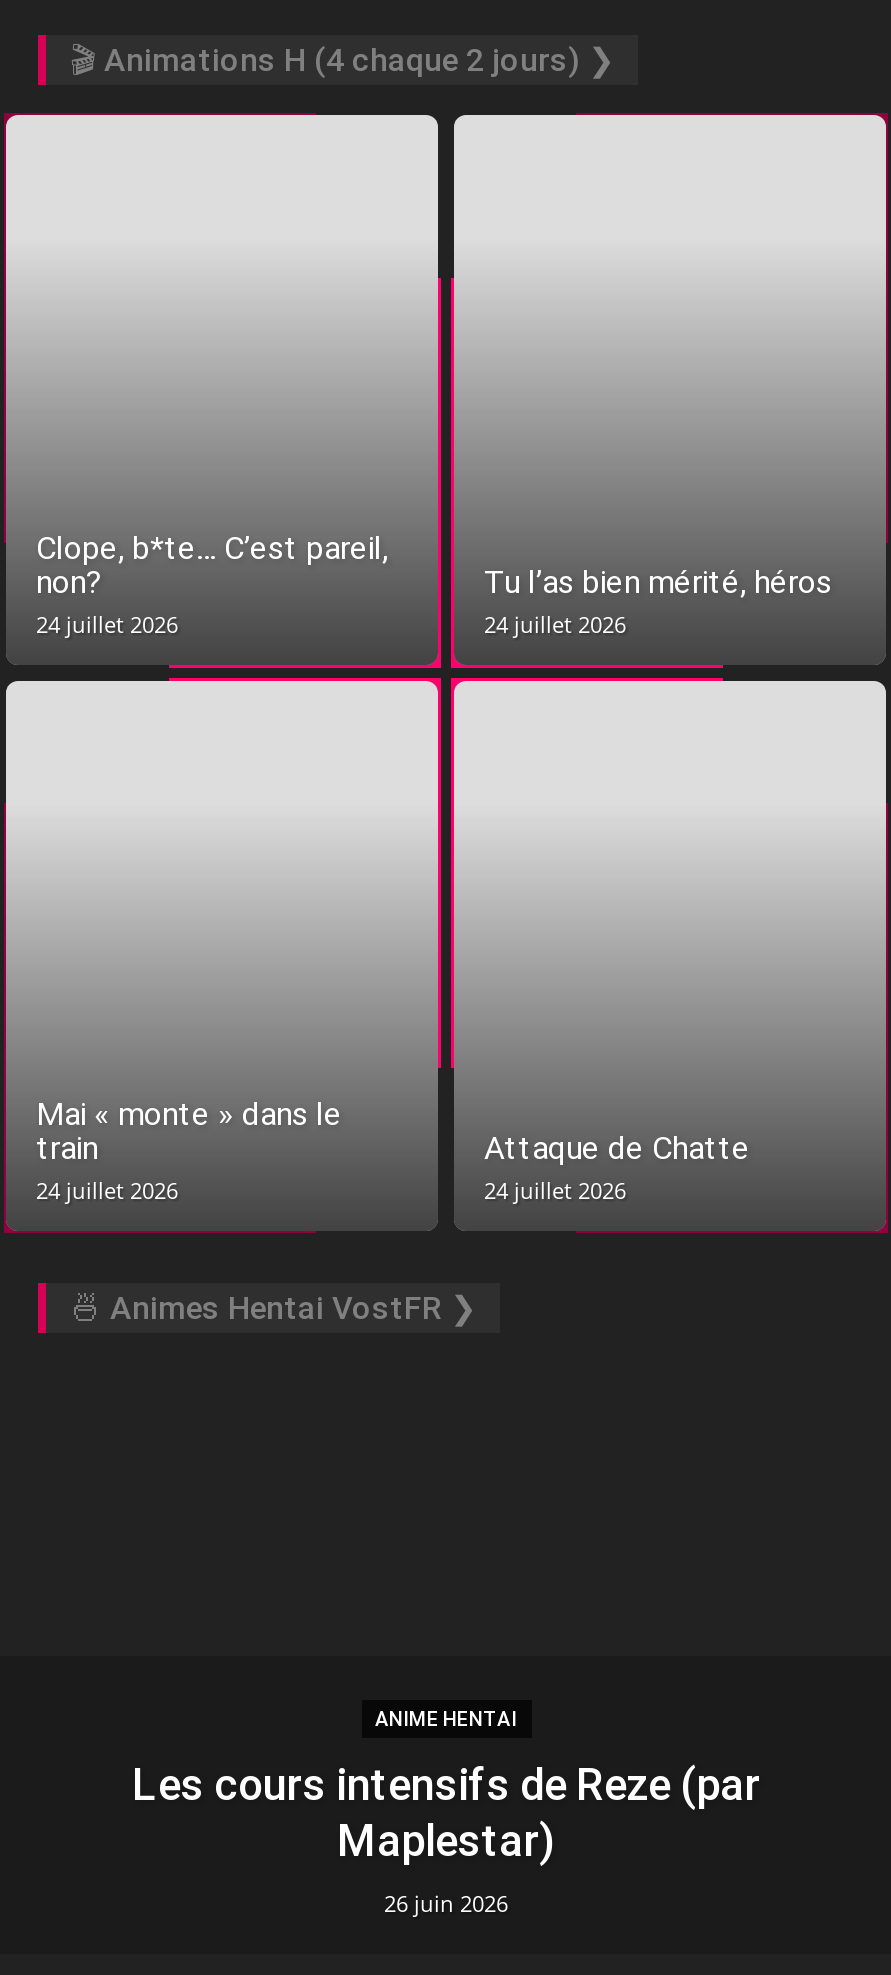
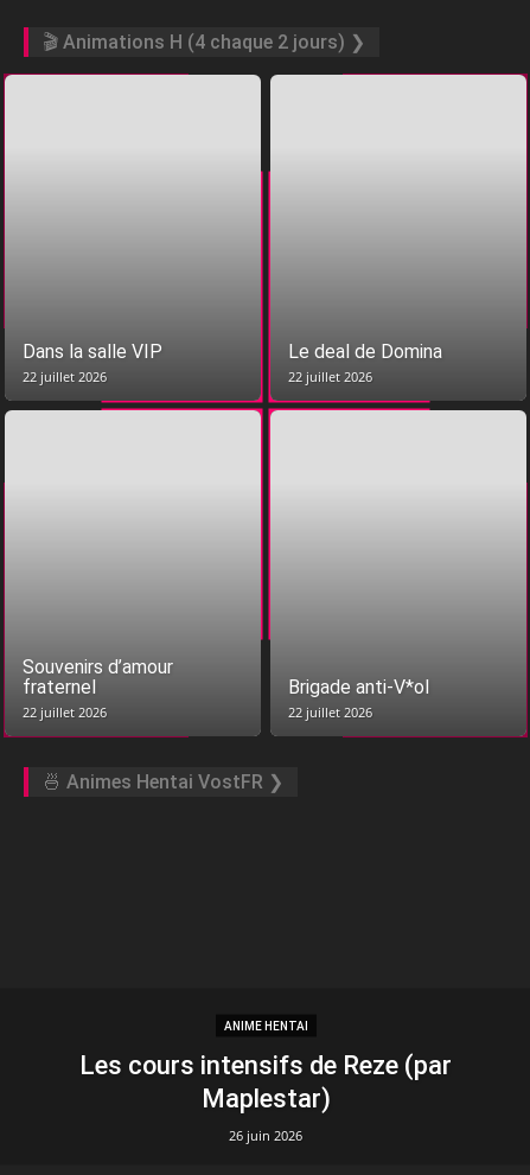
- Clope, b*te… C’est pareil,
- non?
- 24 juillet 2026
+ Dans la salle VIP
+ 22 juillet 2026

- Tu l’as bien mérité, héros
- 24 juillet 2026
+ Le deal de Domina
+ 22 juillet 2026

- Mai « monte » dans le
- train
- 24 juillet 2026
+ Souvenirs d’amour
+ fraternel
+ 22 juillet 2026

- Attaque de Chatte
- 24 juillet 2026
+ Brigade anti-V*ol
+ 22 juillet 2026
